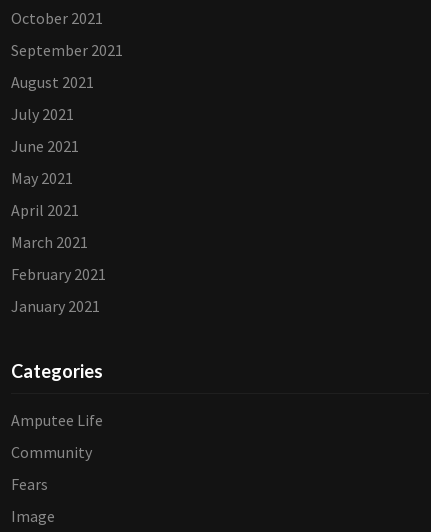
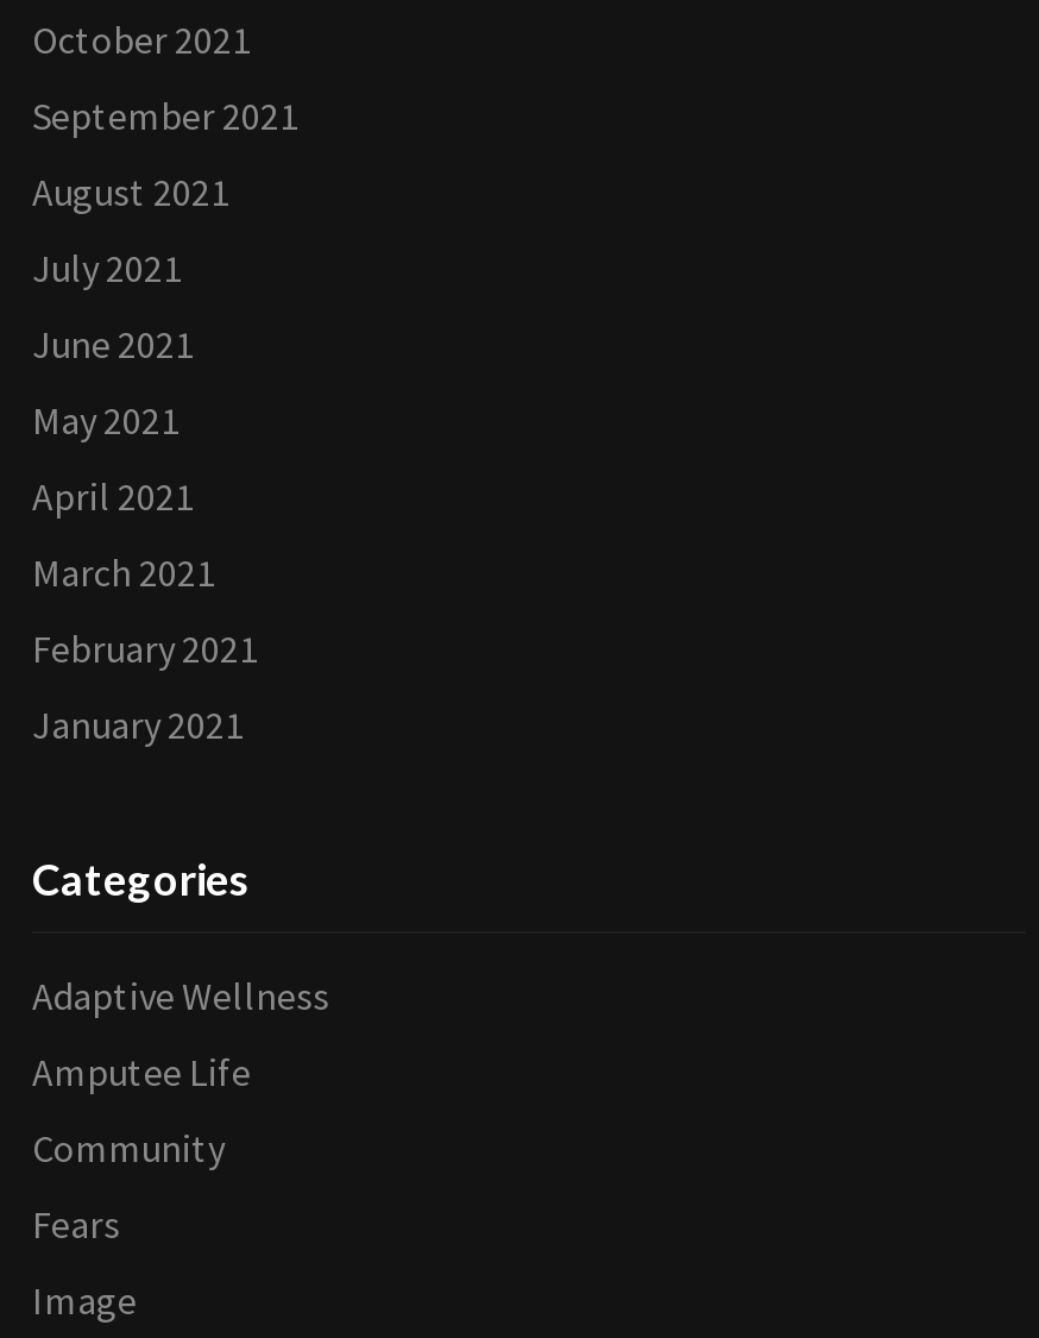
+ Adaptive Wellness
